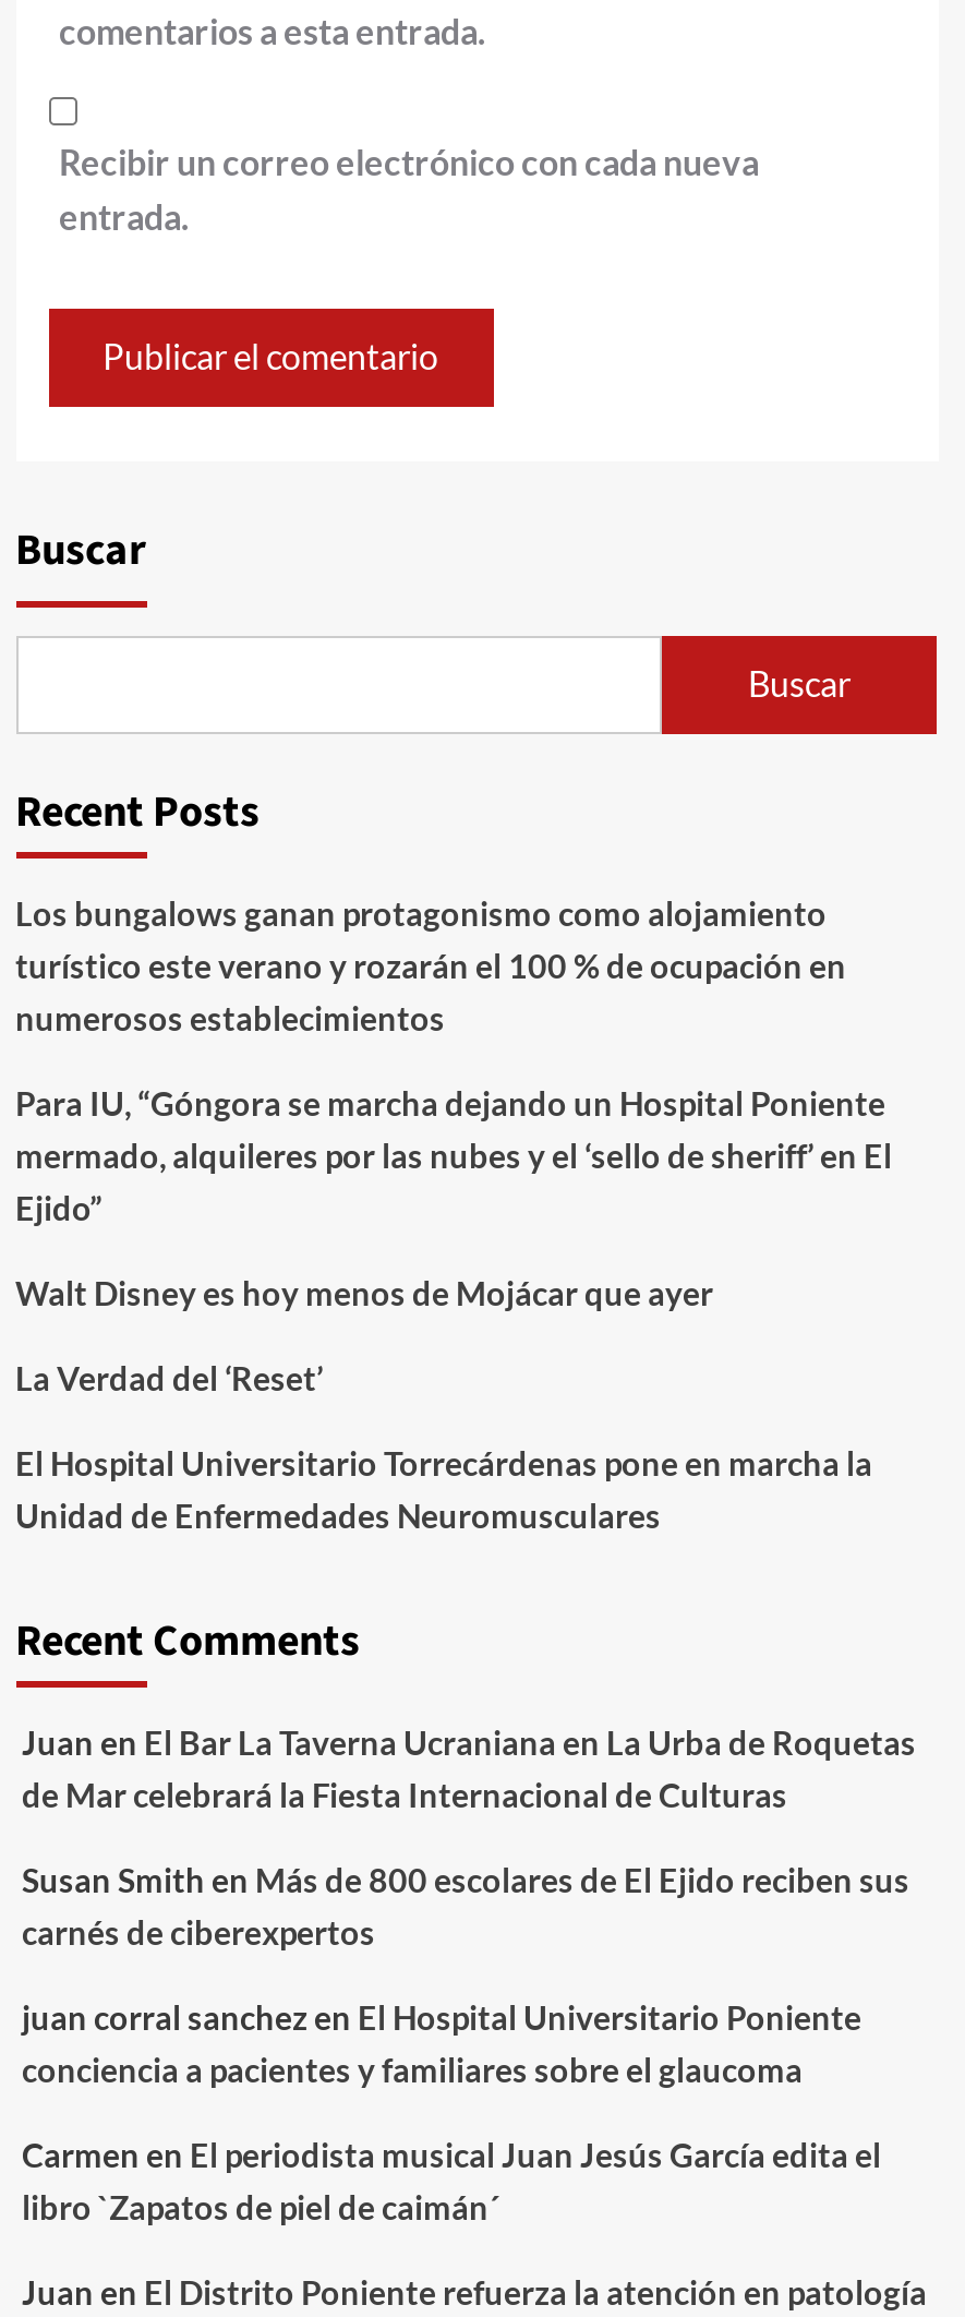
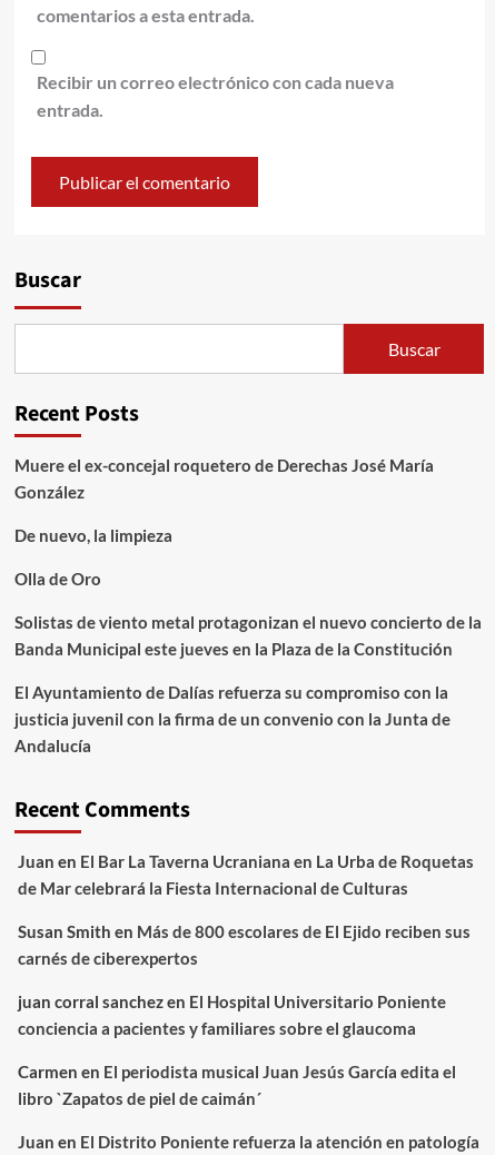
- Los bungalows ganan protagonismo como alojamiento
- turístico este verano y rozarán el 100 % de ocupación en
- numerosos establecimientos
+ Muere el ex-concejal roquetero de Derechas José María
+ González

- Para IU, “Góngora se marcha dejando un Hospital Poniente
- mermado, alquileres por las nubes y el ‘sello de sheriff’ en El
- Ejido”
+ De nuevo, la limpieza

- Walt Disney es hoy menos de Mojácar que ayer
+ Olla de Oro

- La Verdad del ‘Reset’
+ Solistas de viento metal protagonizan el nuevo concierto de la
+ Banda Municipal este jueves en la Plaza de la Constitución

- El Hospital Universitario Torrecárdenas pone en marcha la
- Unidad de Enfermedades Neuromusculares
+ El Ayuntamiento de Dalías refuerza su compromiso con la
+ justicia juvenil con la firma de un convenio con la Junta de
+ Andalucía
